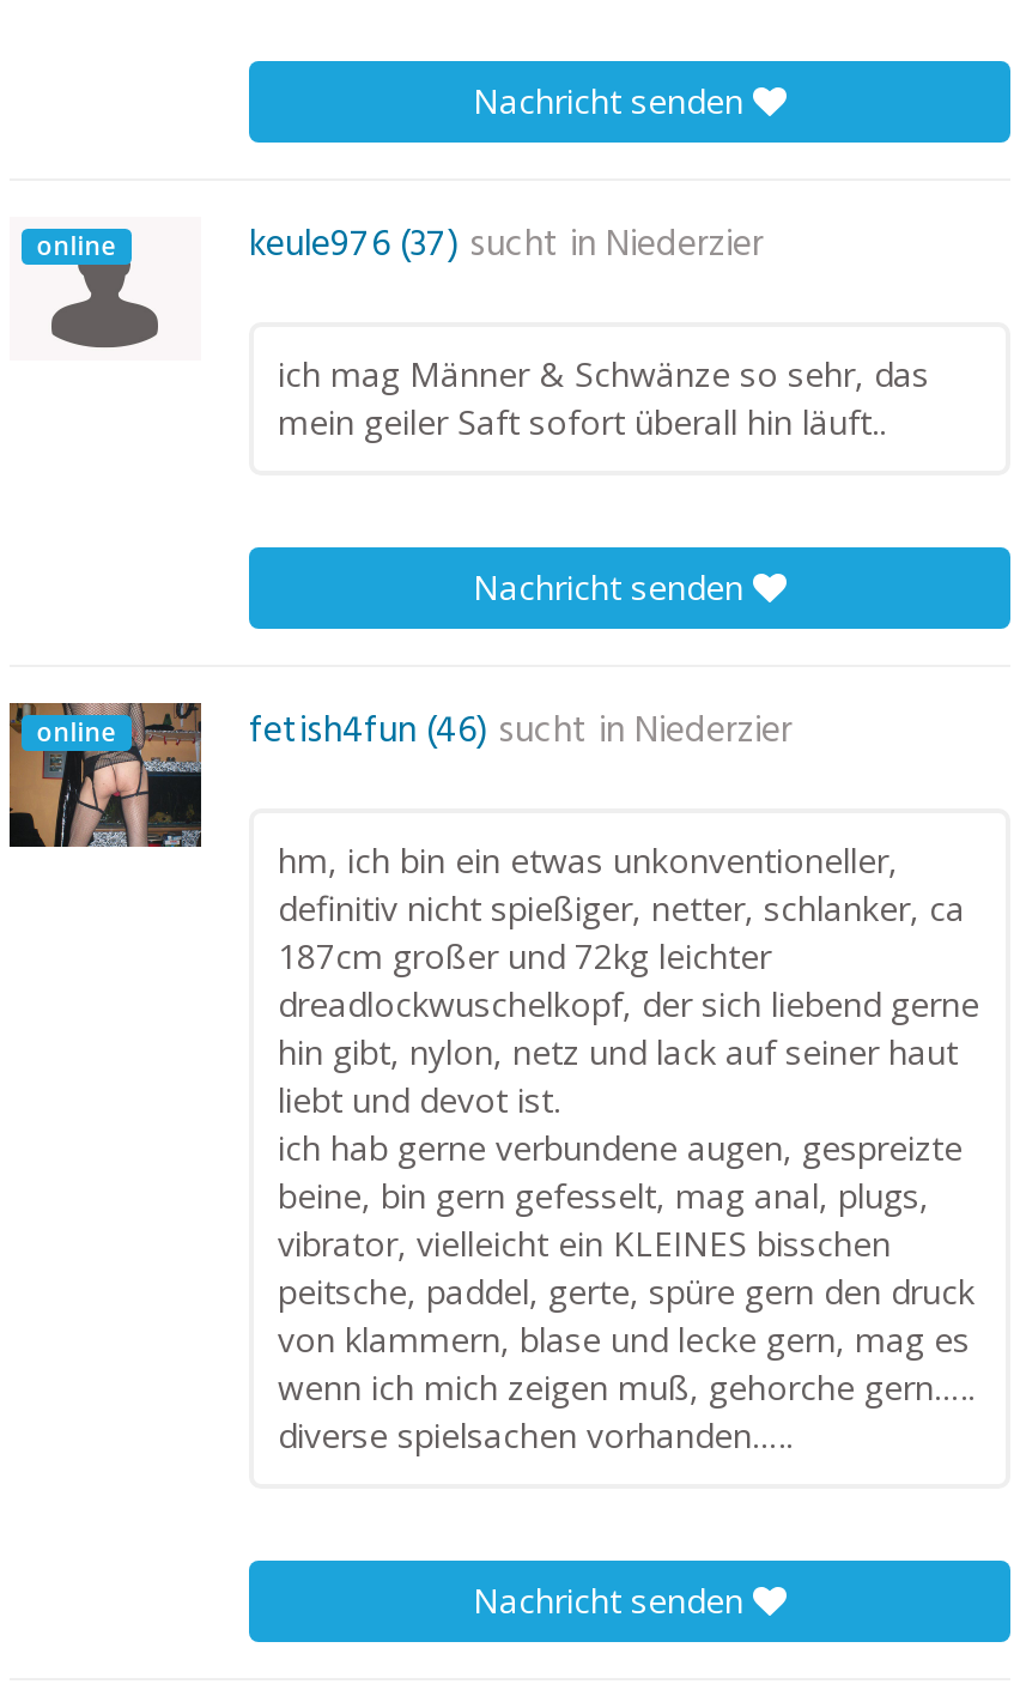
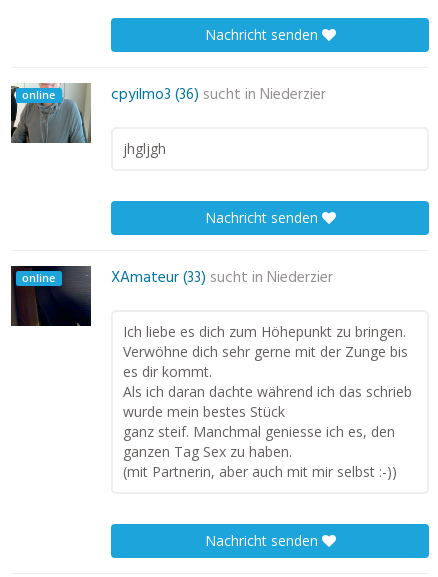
- [image]
- keule976 (37) sucht in Niederzier
+ [image]
+ cpyilmo3 (36) sucht in Niederzier

- ich mag Männer & Schwänze so sehr, das
- mein geiler Saft sofort überall hin läuft..
+ jhgljgh

- [image]
- fetish4fun (46) sucht in Niederzier
+ [image]
+ XAmateur (33) sucht in Niederzier

- hm, ich bin ein etwas unkonventioneller,
- definitiv nicht spießiger, netter, schlanker, ca
- 187cm großer und 72kg leichter
- dreadlockwuschelkopf, der sich liebend gerne
- hin gibt, nylon, netz und lack auf seiner haut
- liebt und devot ist.
- ich hab gerne verbundene augen, gespreizte
- beine, bin gern gefesselt, mag anal, plugs,
- vibrator, vielleicht ein KLEINES bisschen
- peitsche, paddel, gerte, spüre gern den druck
- von klammern, blase und lecke gern, mag es
- wenn ich mich zeigen muß, gehorche gern…..
- diverse spielsachen vorhanden…..
+ Ich liebe es dich zum Höhepunkt zu bringen.
+ Verwöhne dich sehr gerne mit der Zunge bis
+ es dir kommt.
+ Als ich daran dachte während ich das schrieb
+ wurde mein bestes Stück
+ ganz steif. Manchmal geniesse ich es, den
+ ganzen Tag Sex zu haben.
+ (mit Partnerin, aber auch mit mir selbst :-))
